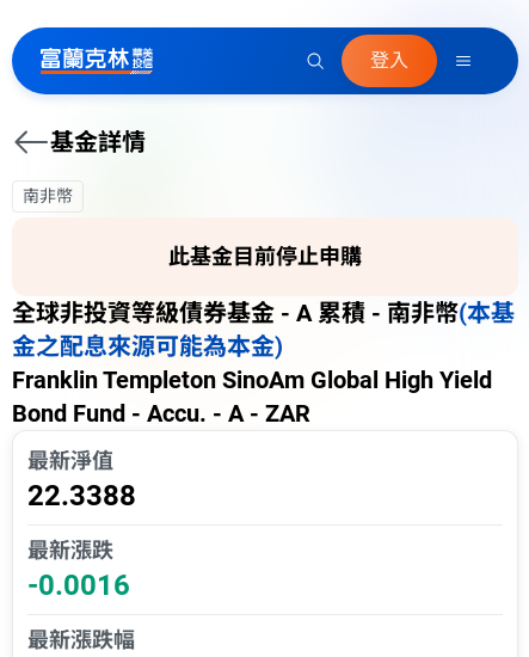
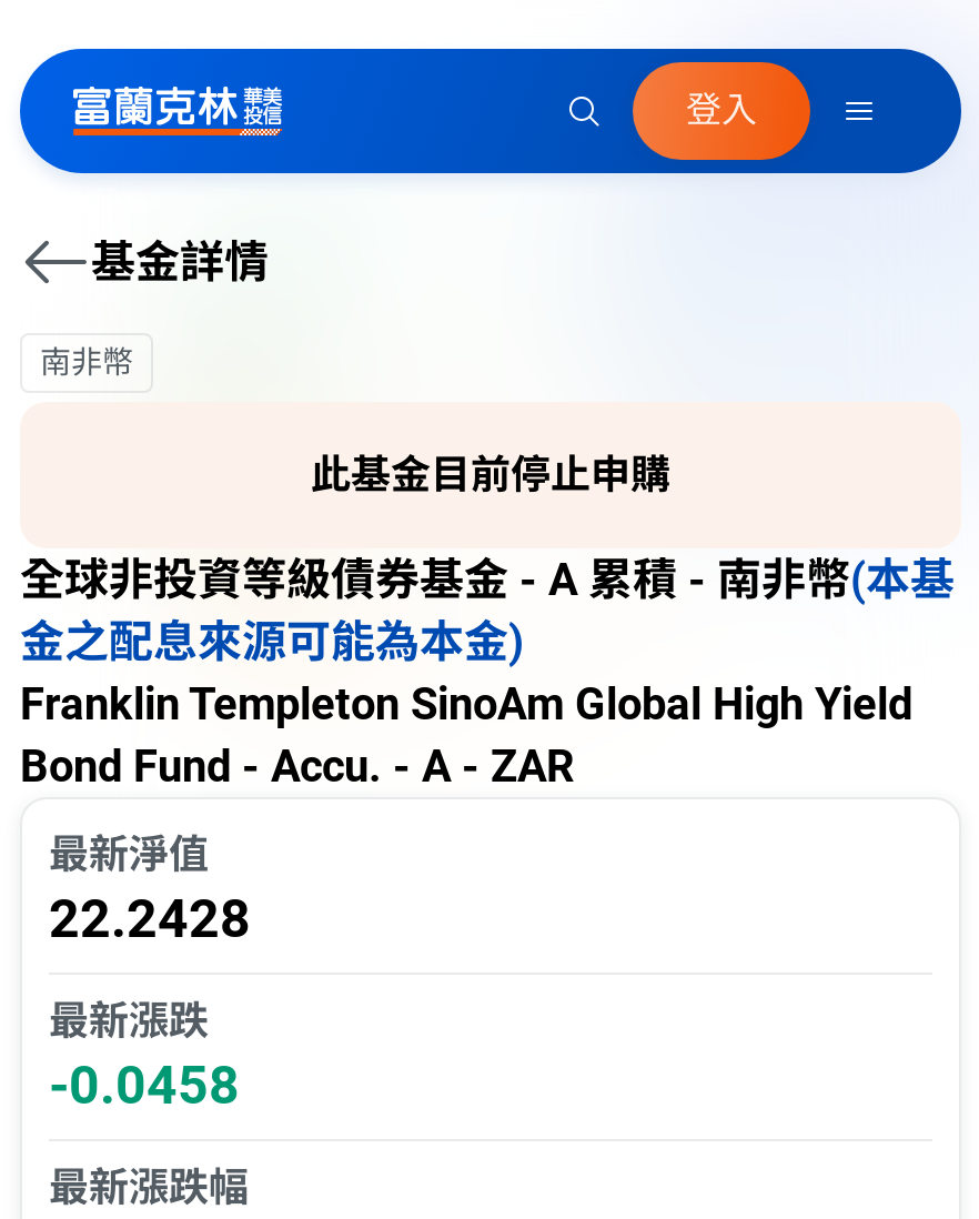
- 22.3388
+ 22.2428

- -0.0016
+ -0.0458
